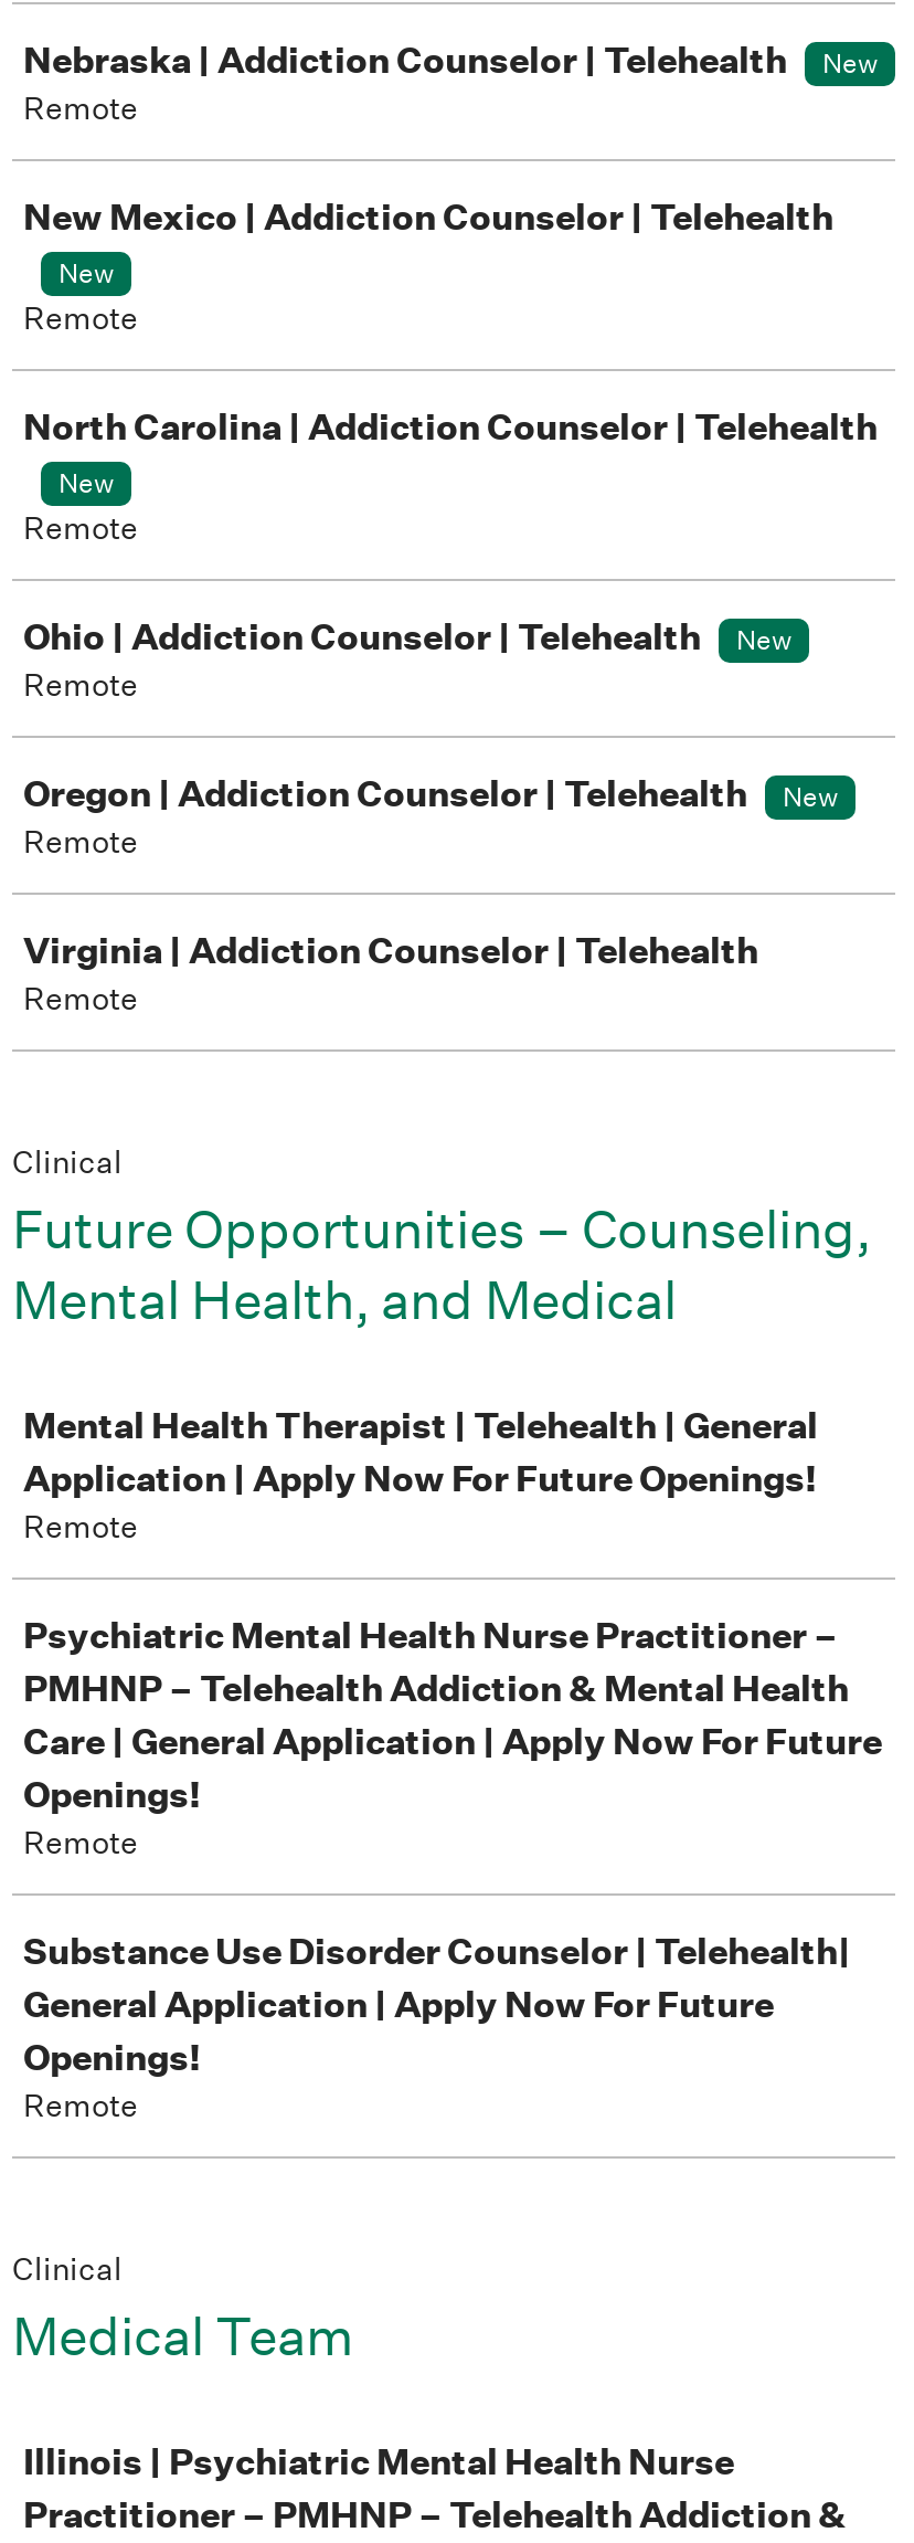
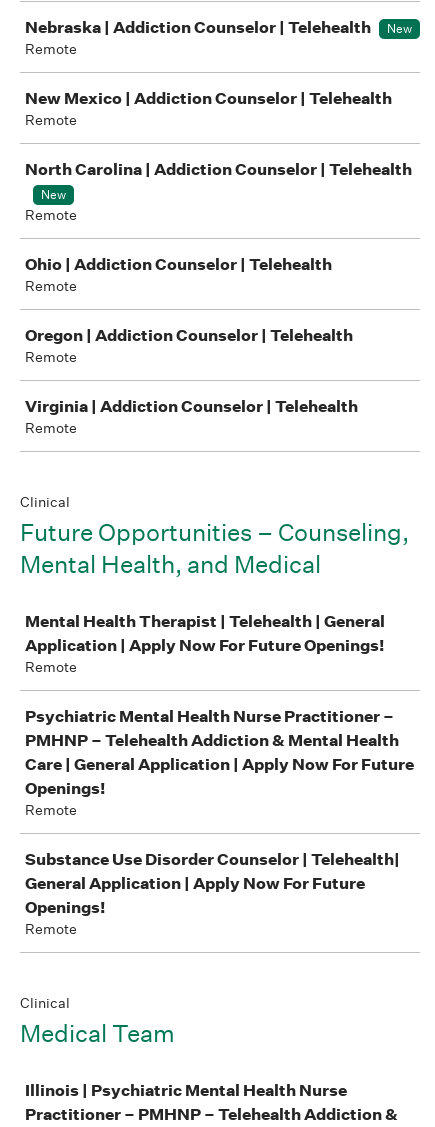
- New

- New

- New
